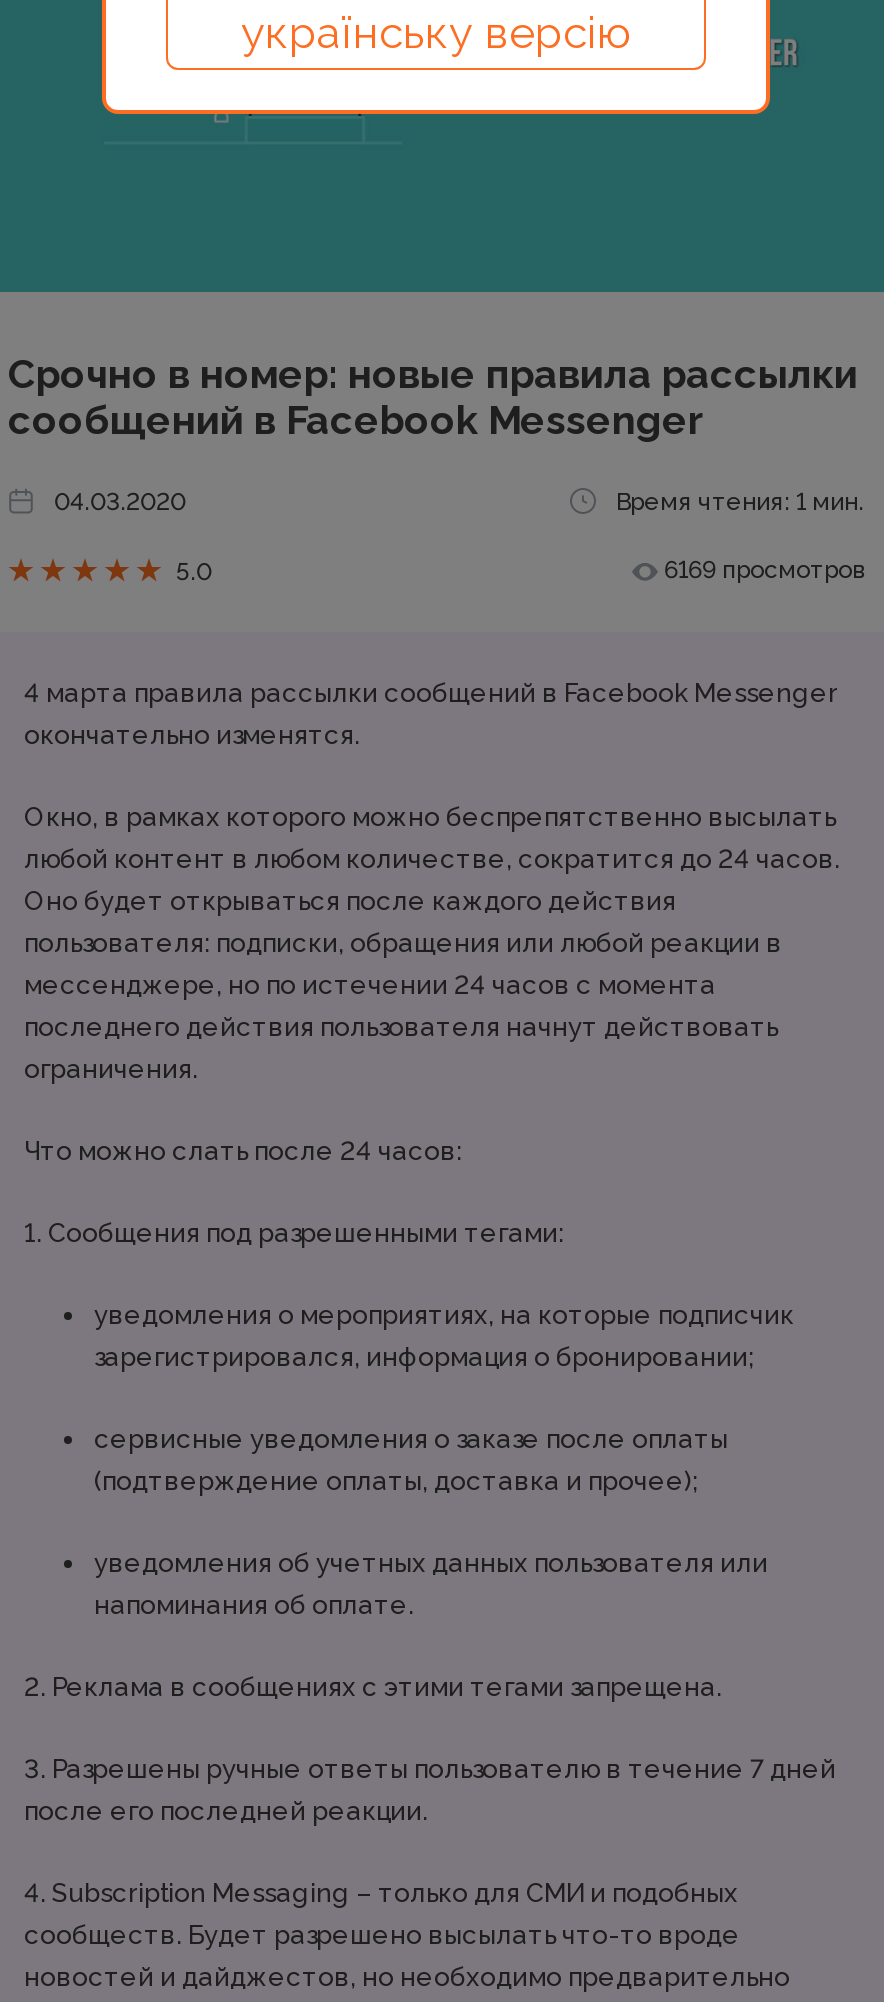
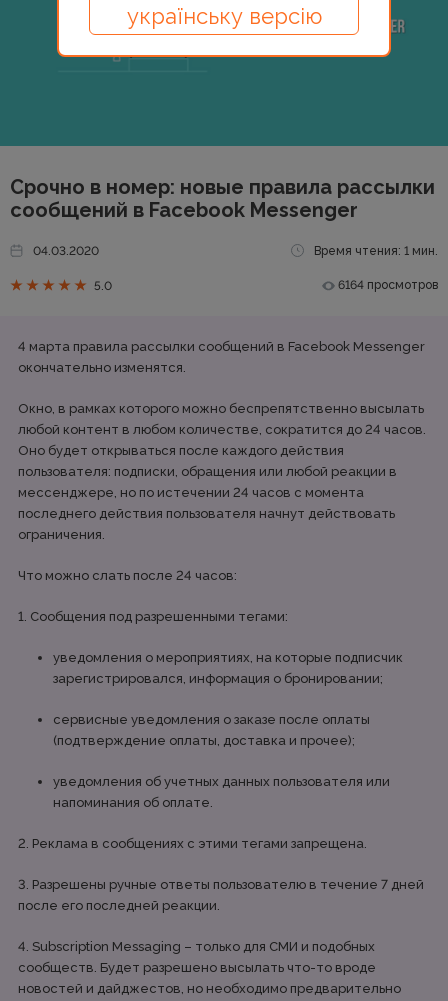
- 6169 просмотров
+ 6164 просмотров
